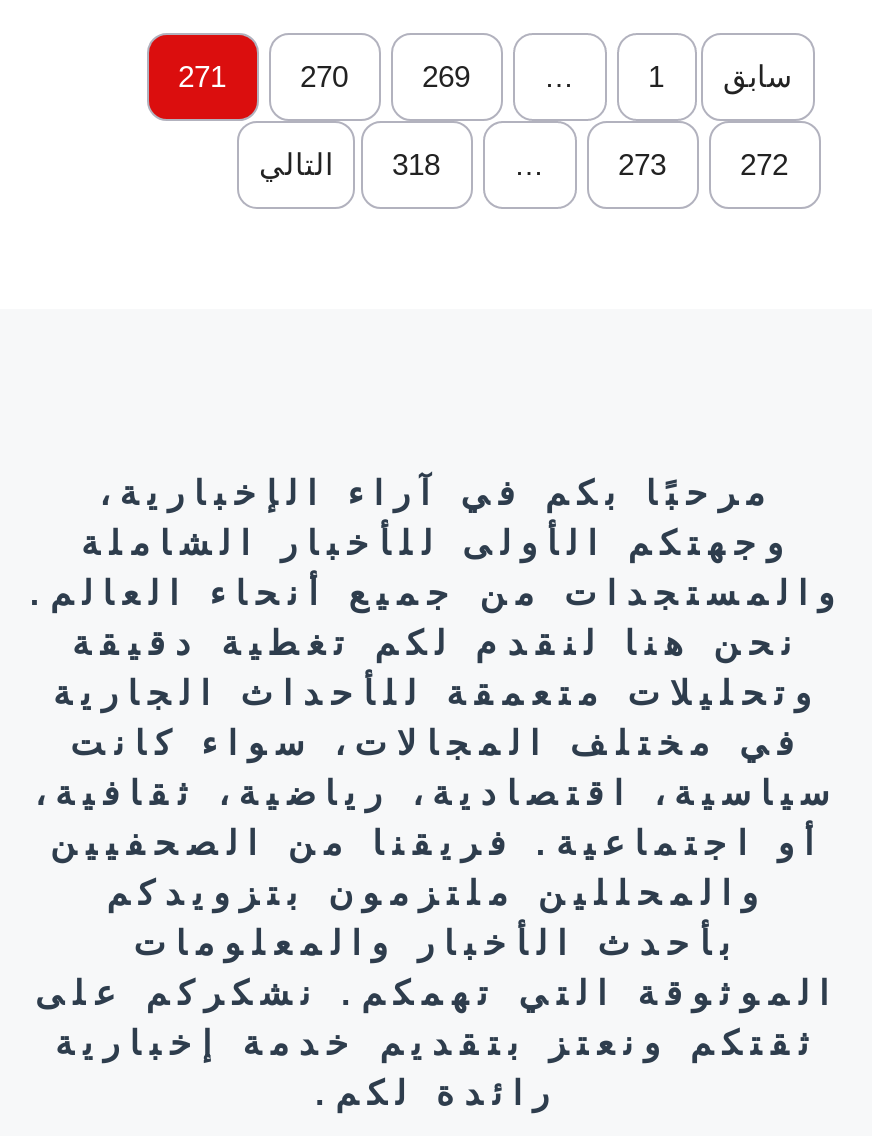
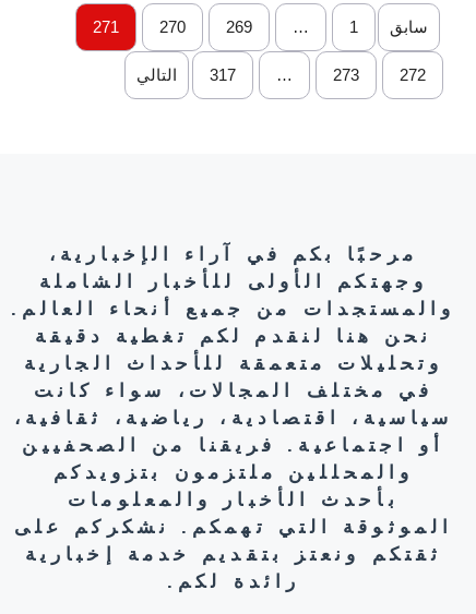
- 318 التالي
+ 317 التالي
